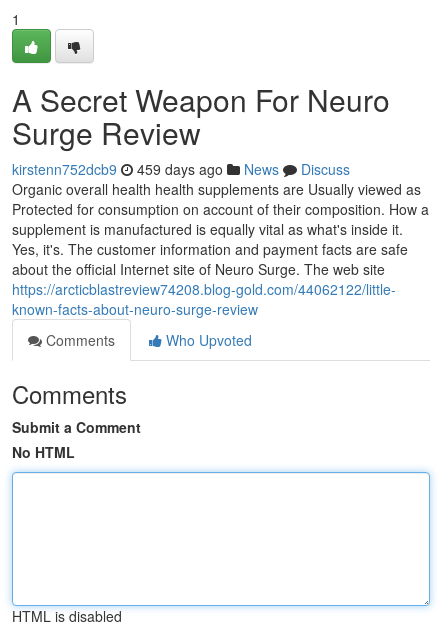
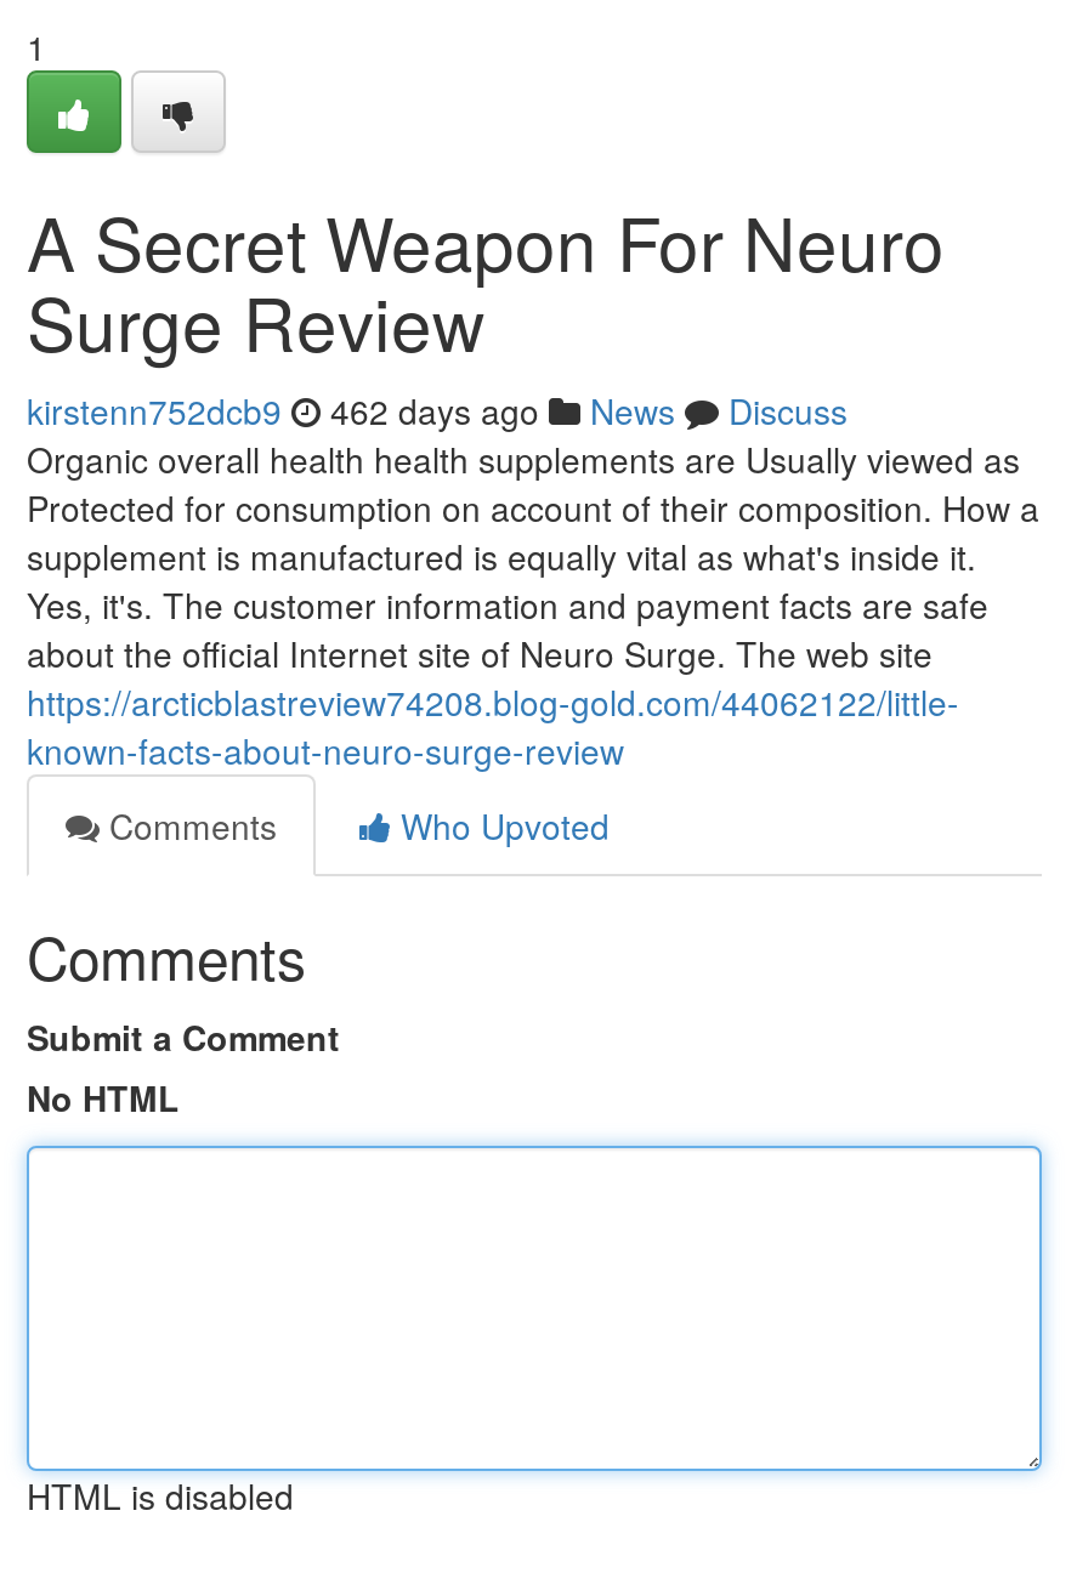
- kirstenn752dcb9 459 days ago News Discuss
+ kirstenn752dcb9 462 days ago News Discuss
